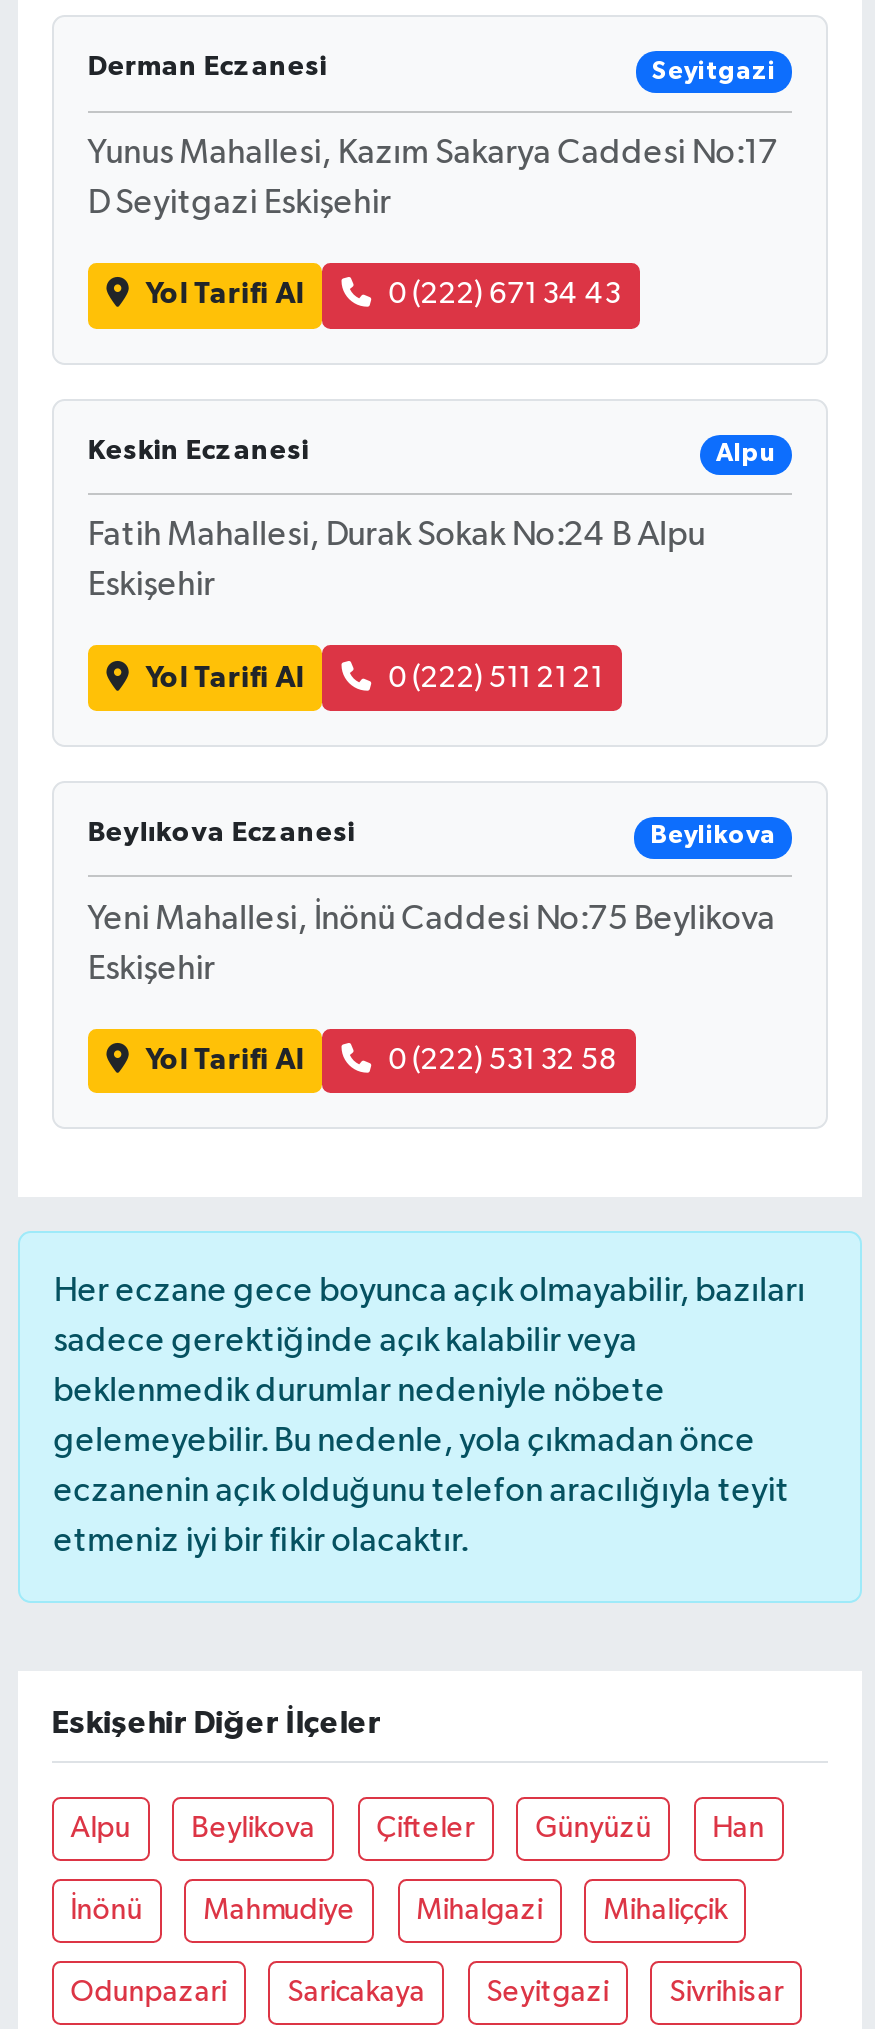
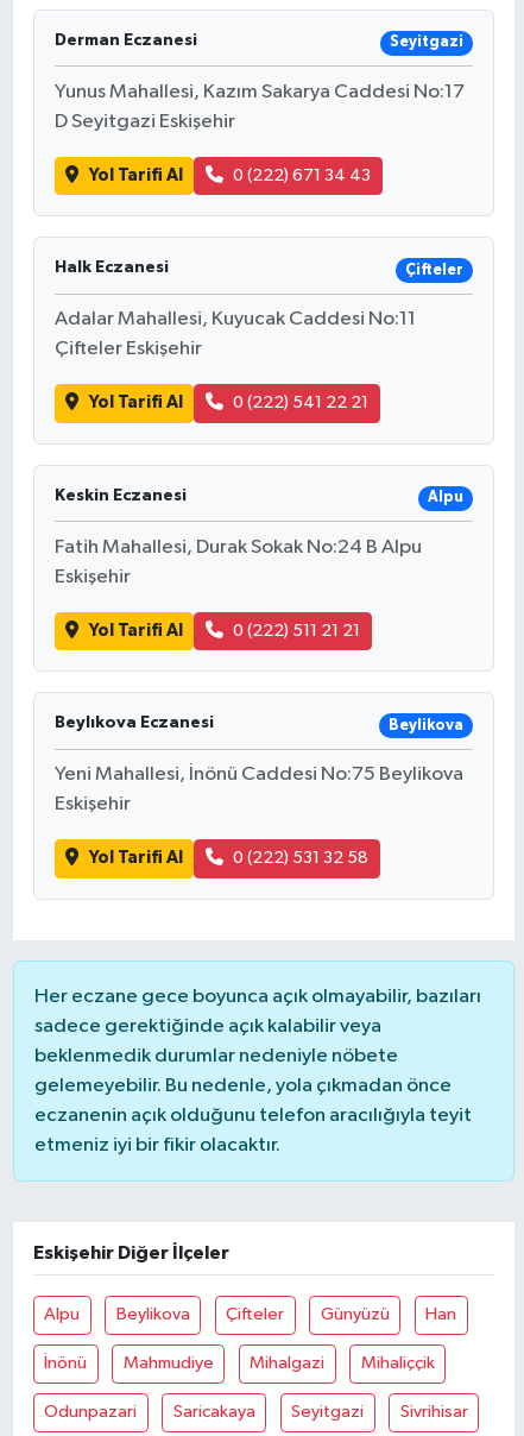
+ Halk Eczanesi
+ Çifteler
+ Adalar Mahallesi, Kuyucak Caddesi No:11
+ Çifteler Eskişehir
+ Yol Tarifi Al
+ 0 (222) 541 22 21
